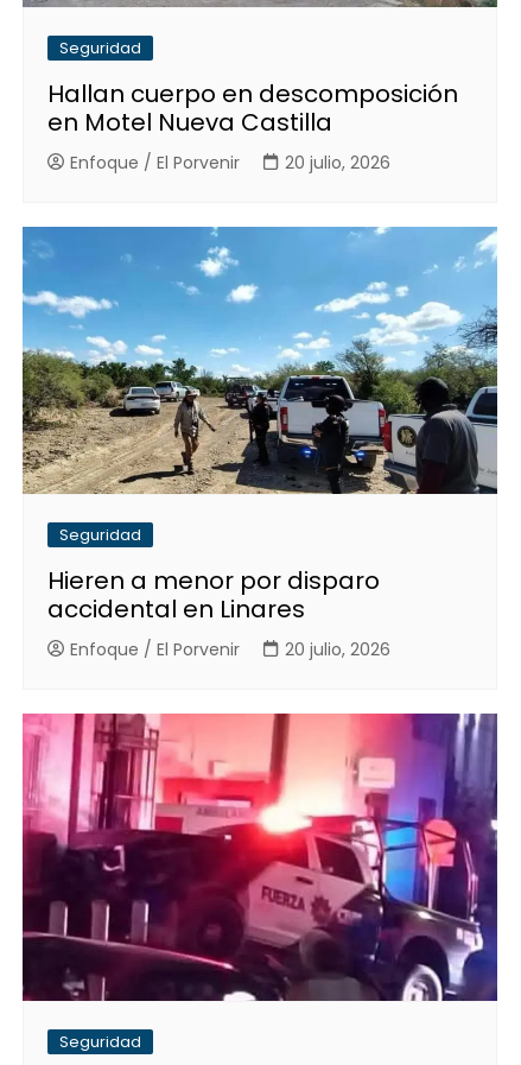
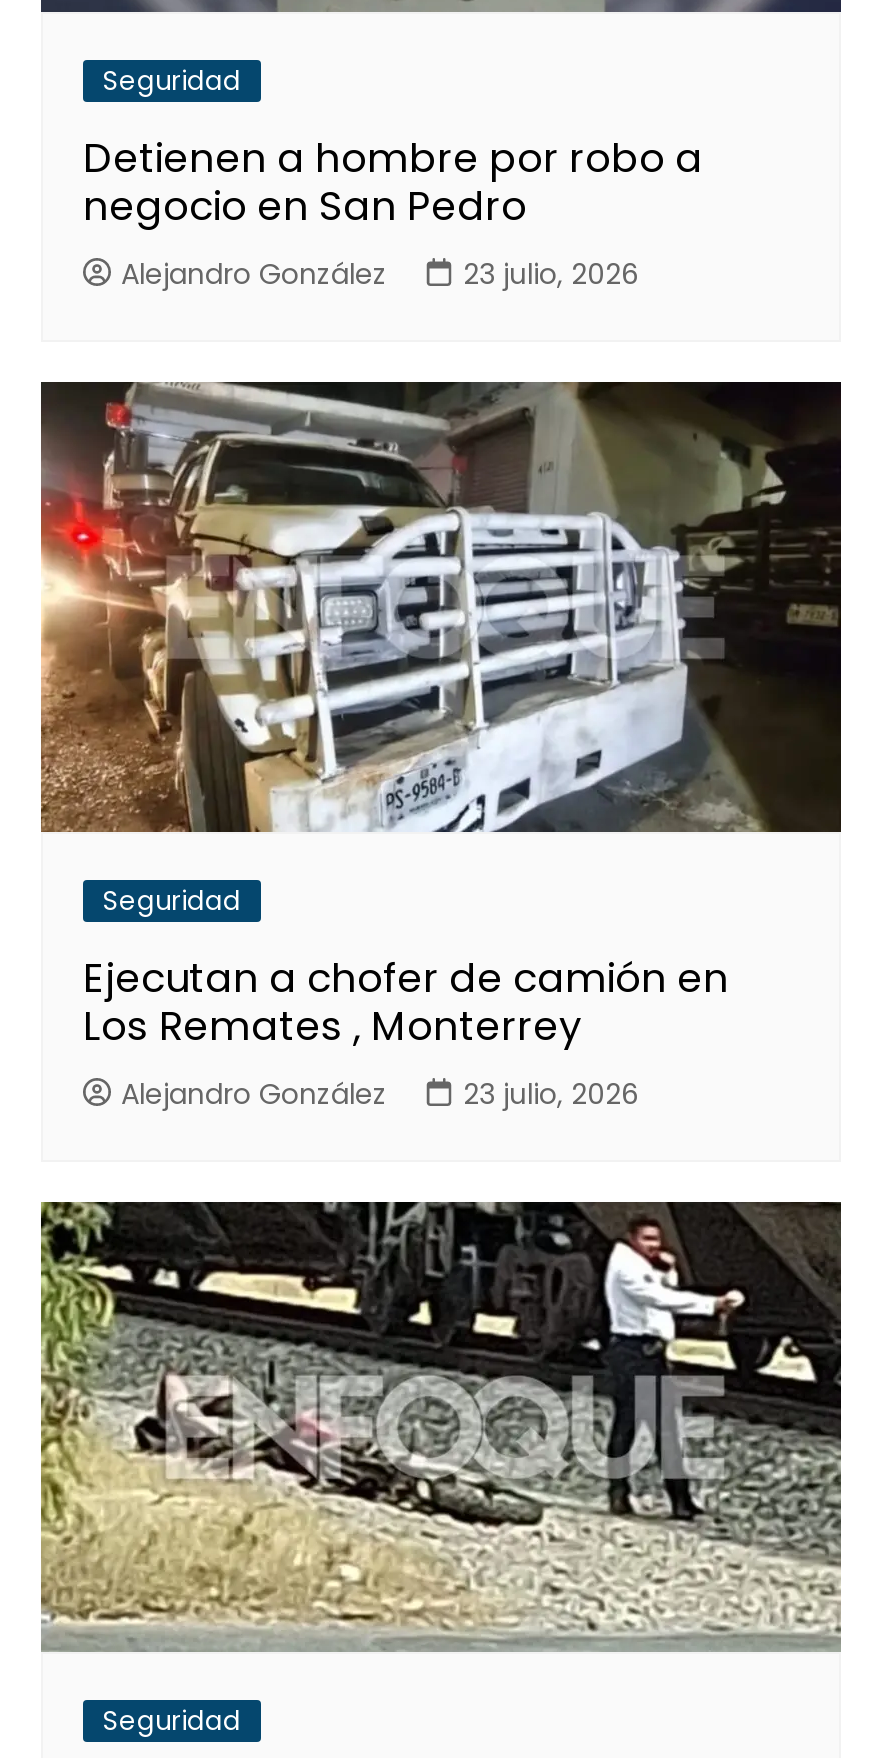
- Hallan cuerpo en descomposición
- en Motel Nueva Castilla
- Enfoque / El Porvenir
- 20 julio, 2026
+ Detienen a hombre por robo a
+ negocio en San Pedro
+ Alejandro González
+ 23 julio, 2026

- [image]
+ [image]

- Hieren a menor por disparo
- accidental en Linares
- Enfoque / El Porvenir
- 20 julio, 2026
+ Ejecutan a chofer de camión en
+ Los Remates , Monterrey
+ Alejandro González
+ 23 julio, 2026

- [image]
+ [image]
